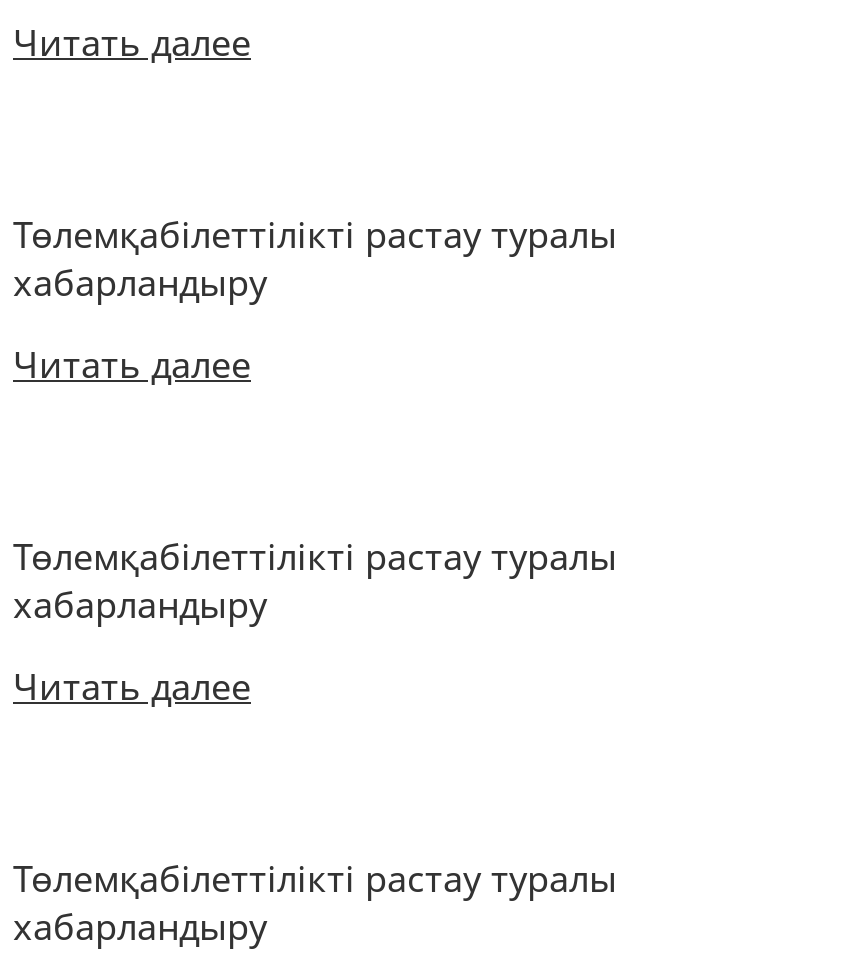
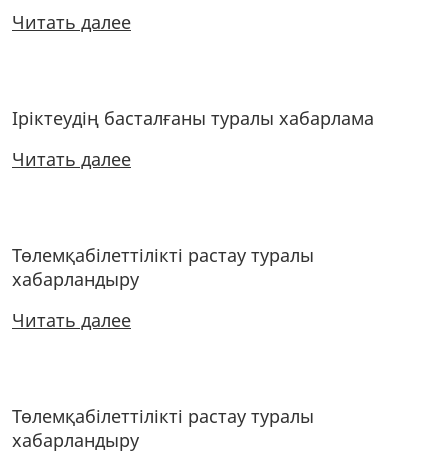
- Төлемқабілеттілікті растау туралы
- хабарландыру
+ Іріктеудің басталғаны туралы хабарлама
